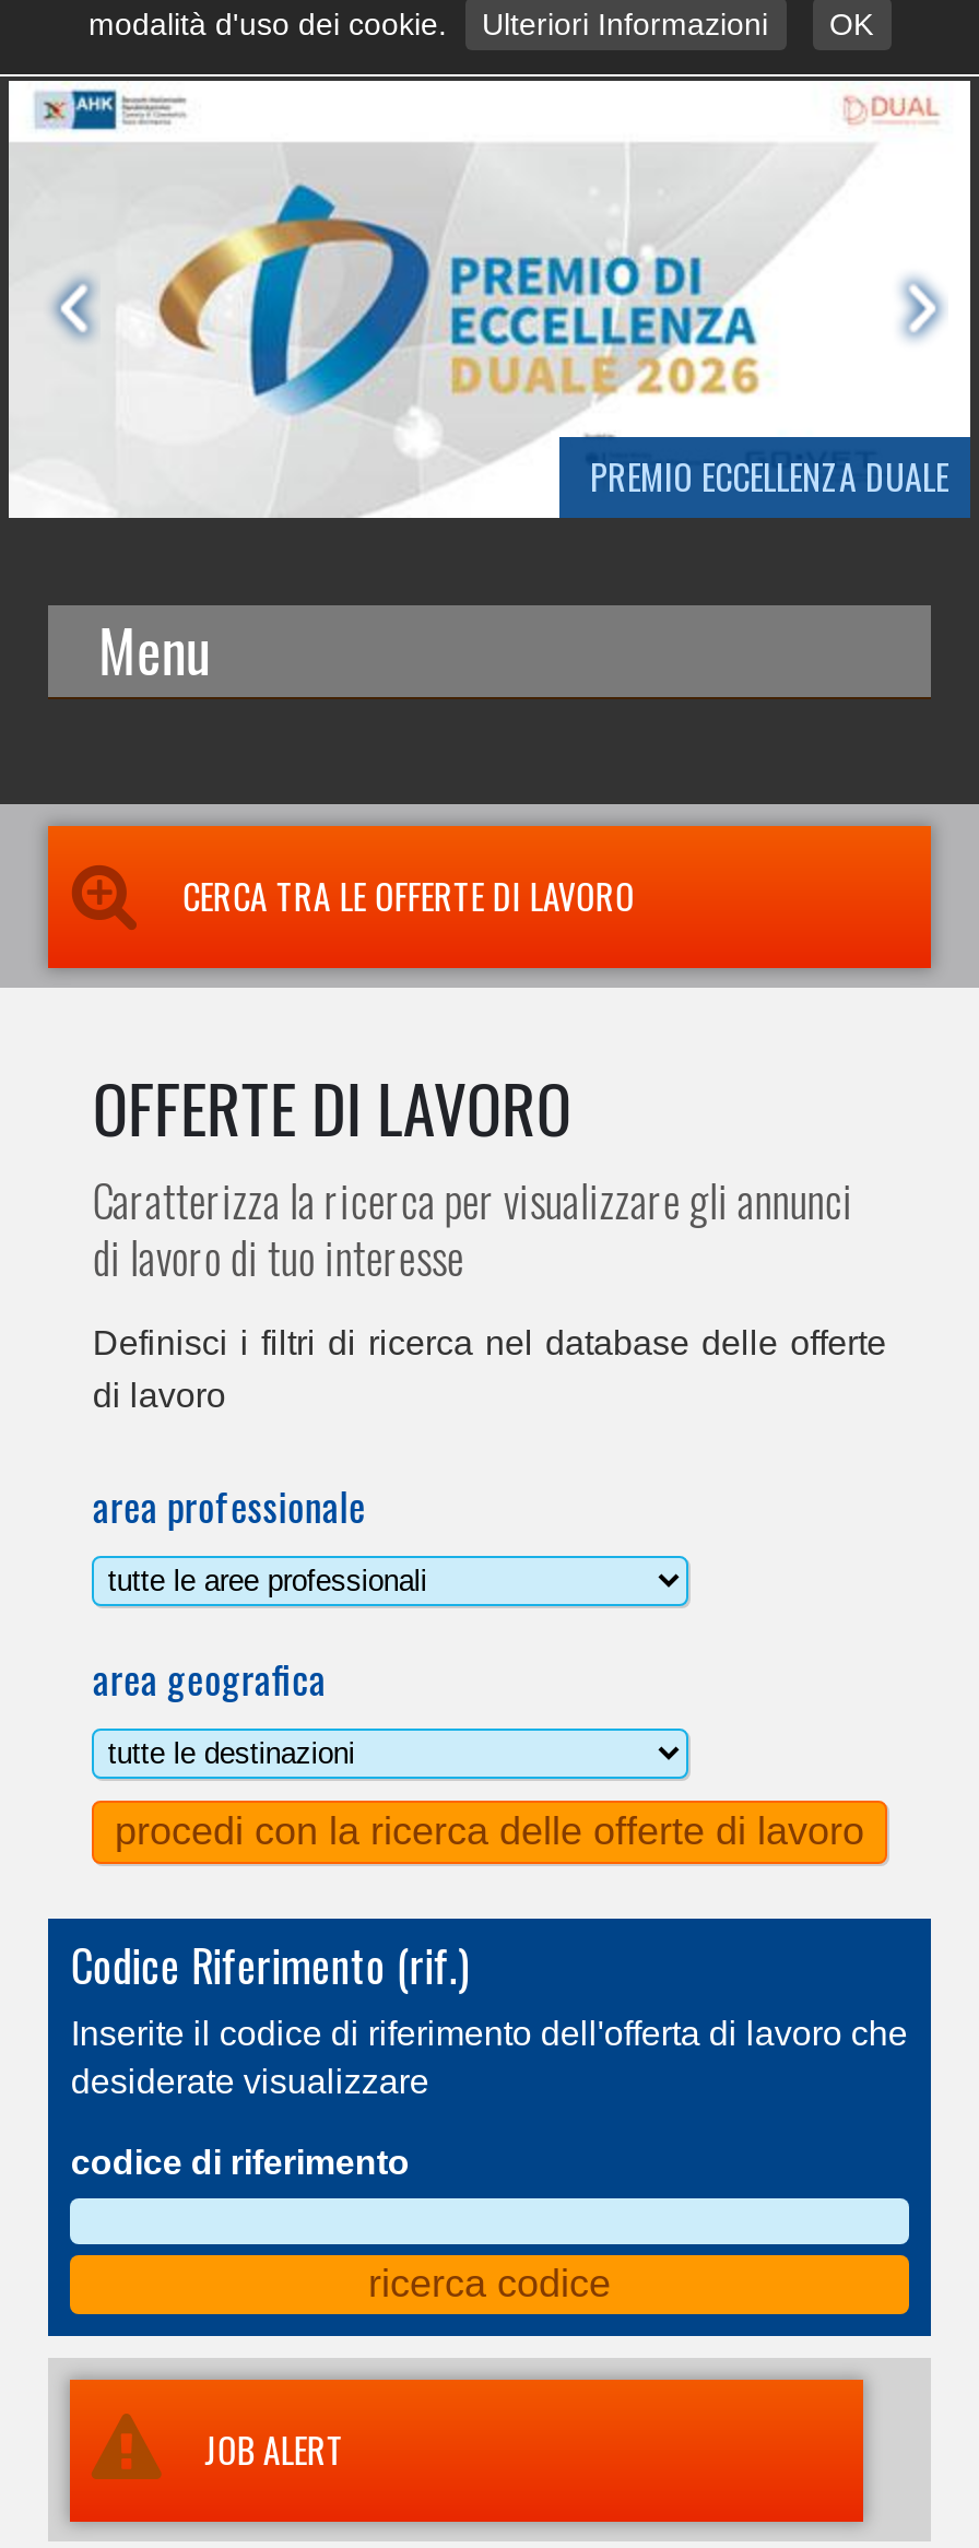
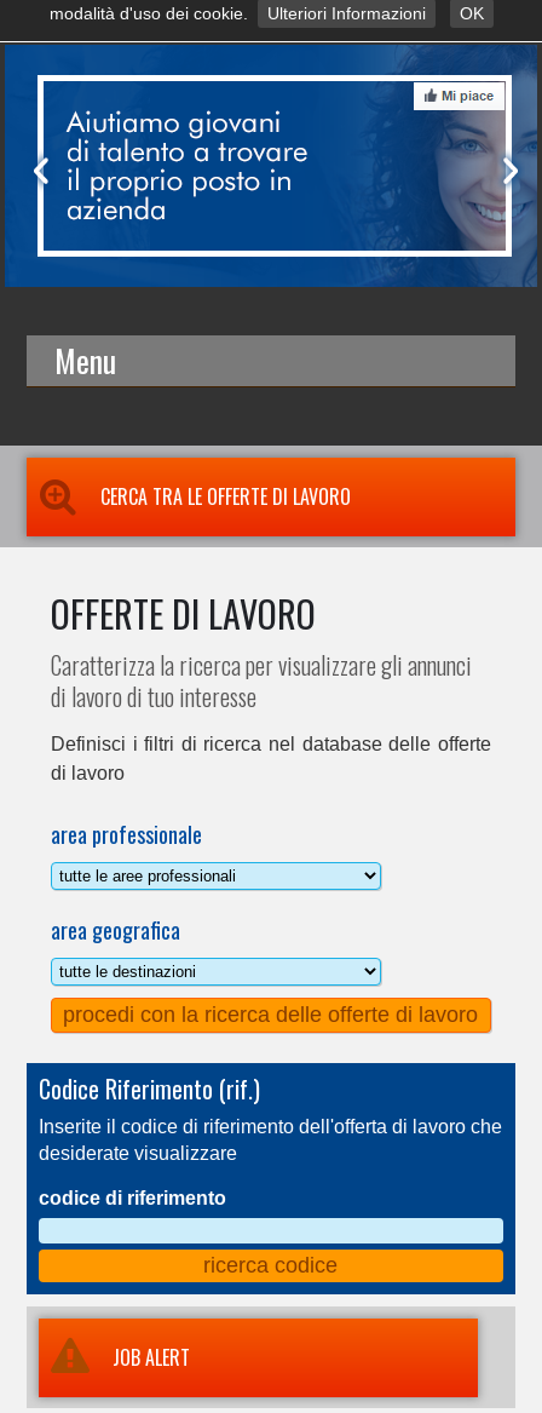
- [image]
+ [image]

- PREMIO ECCELLENZA DUALE
